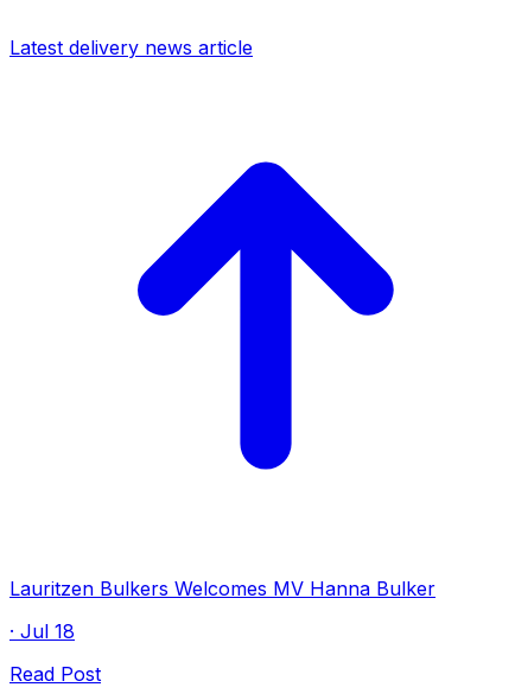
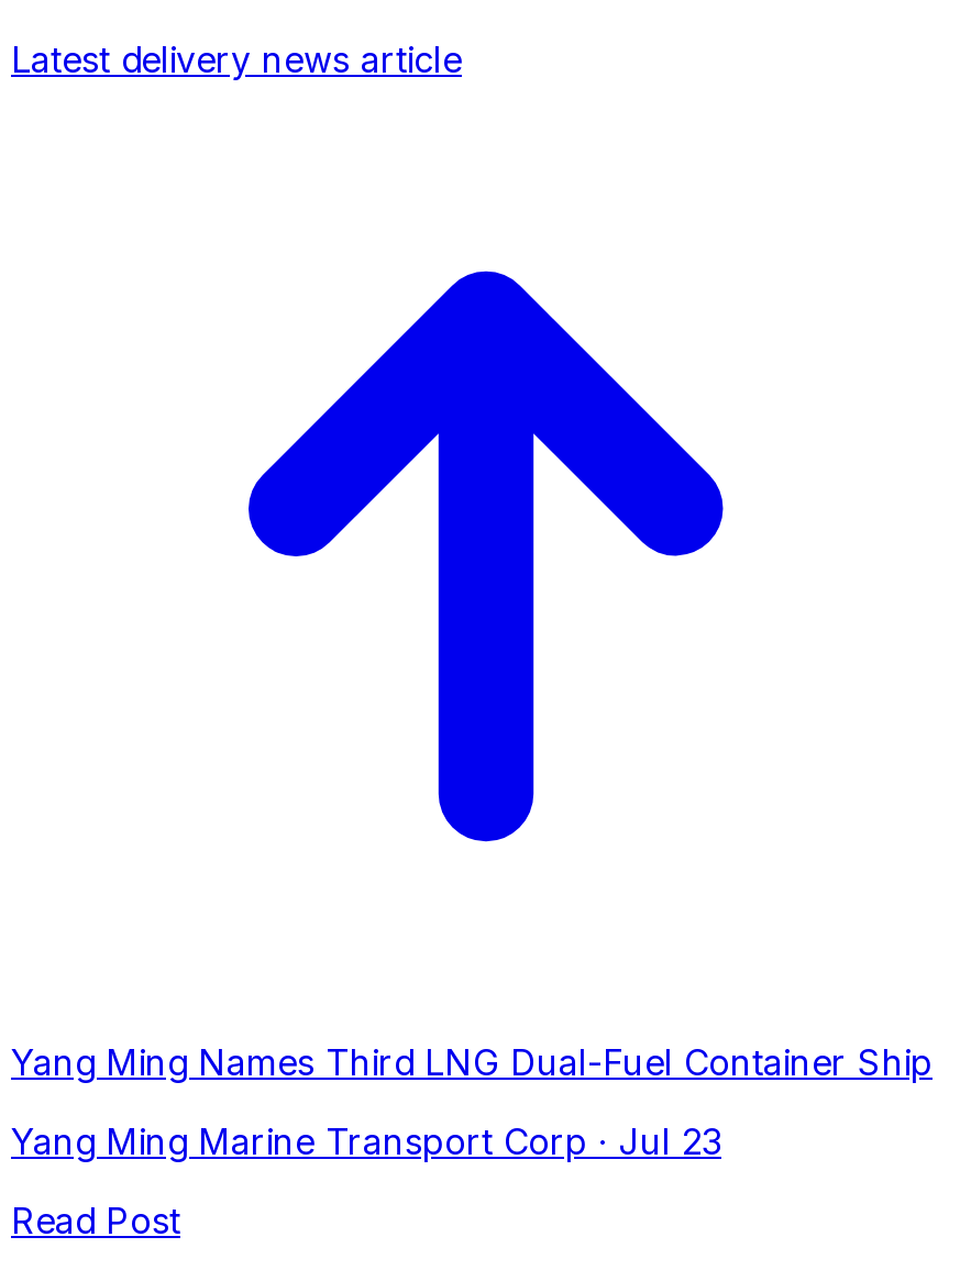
- Lauritzen Bulkers Welcomes MV Hanna Bulker
+ Yang Ming Names Third LNG Dual-Fuel Container Ship

- · Jul 18
+ Yang Ming Marine Transport Corp · Jul 23
